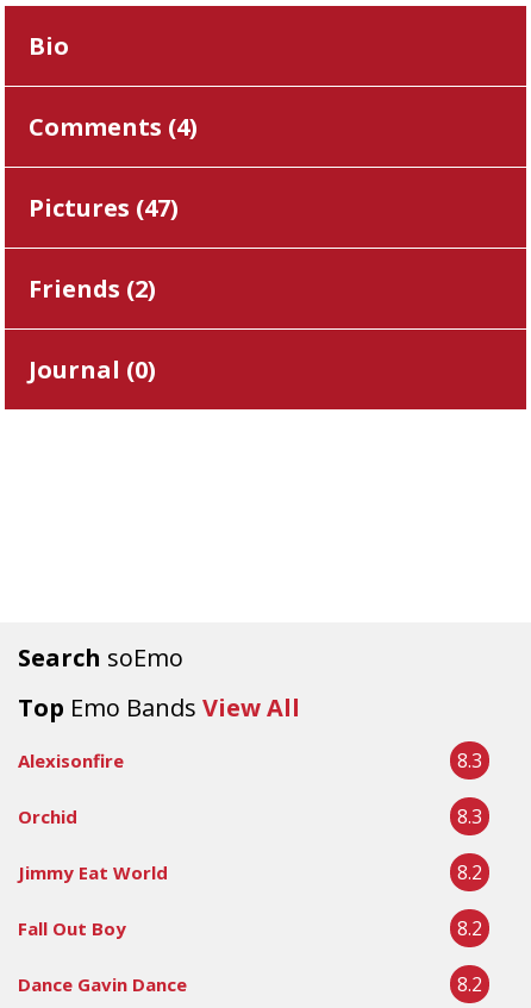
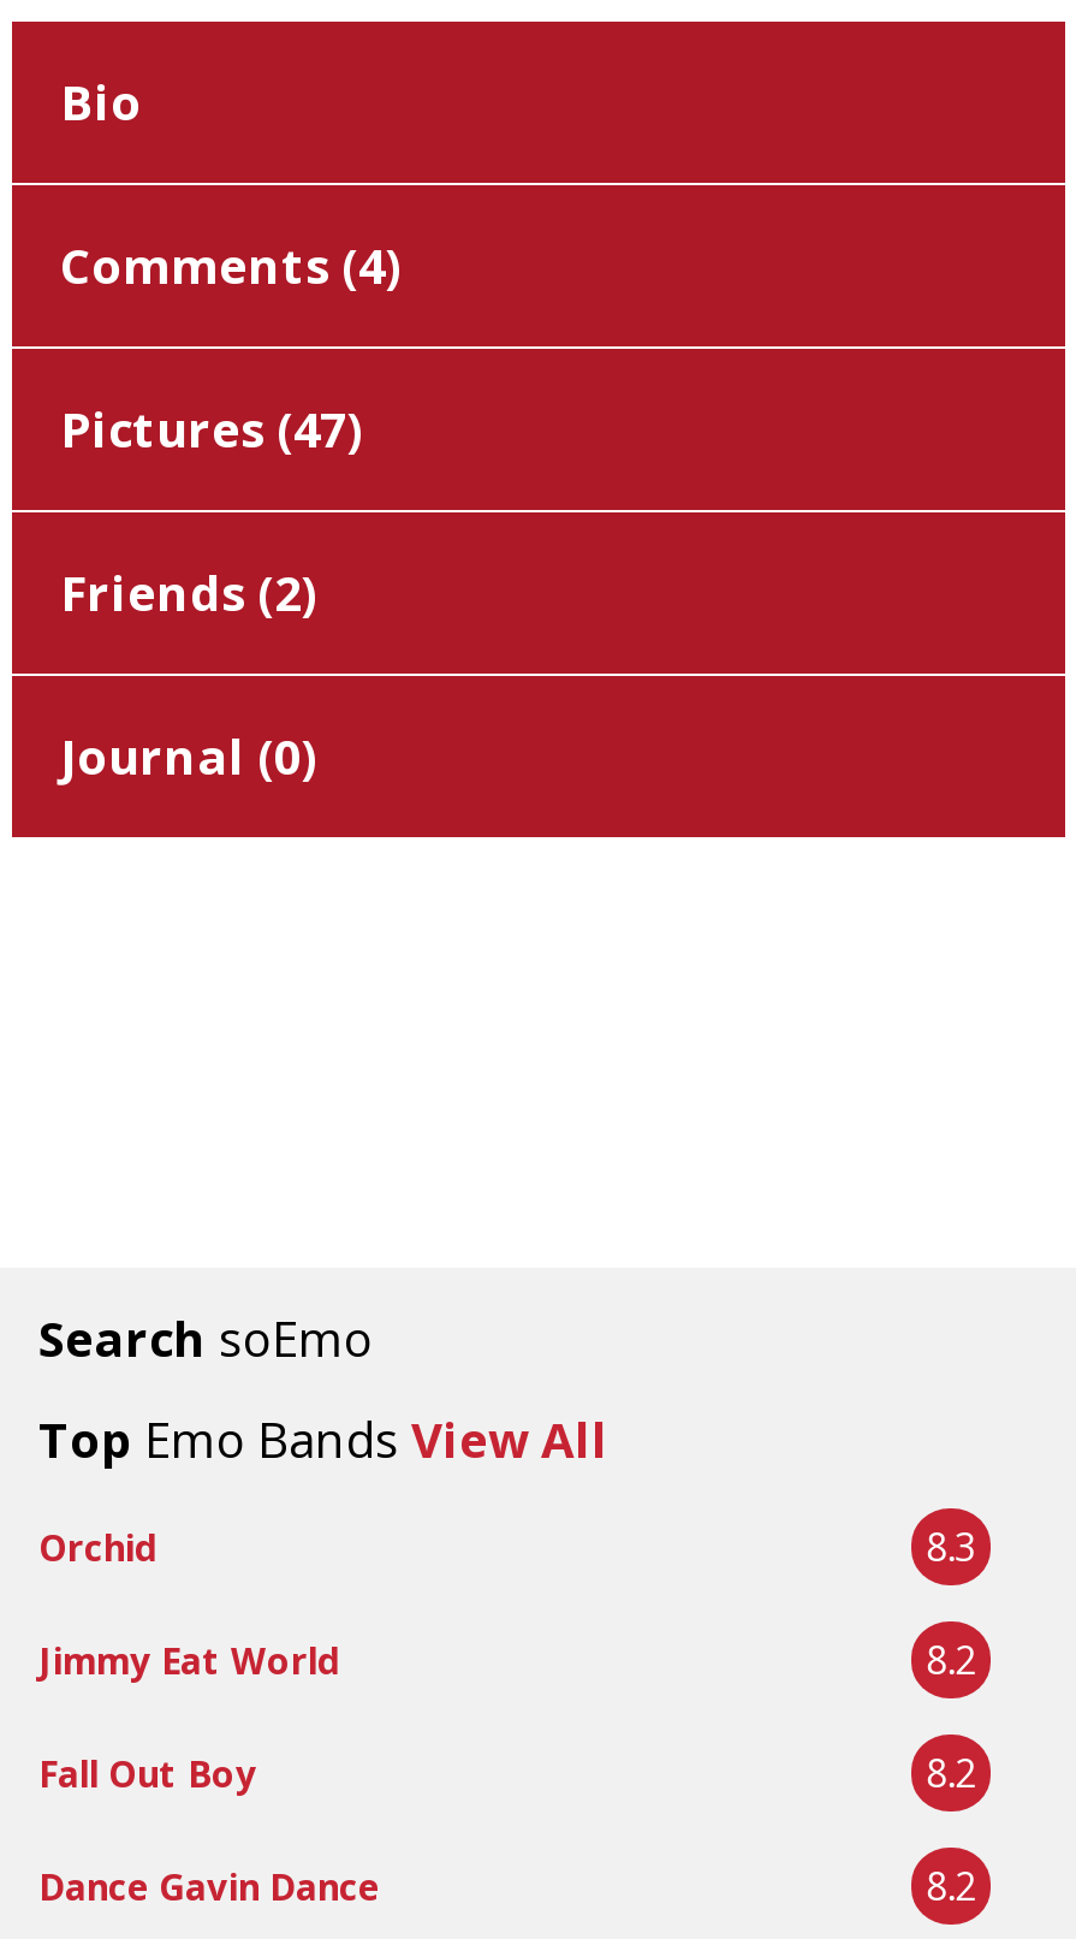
- Alexisonfire
- 8.3
